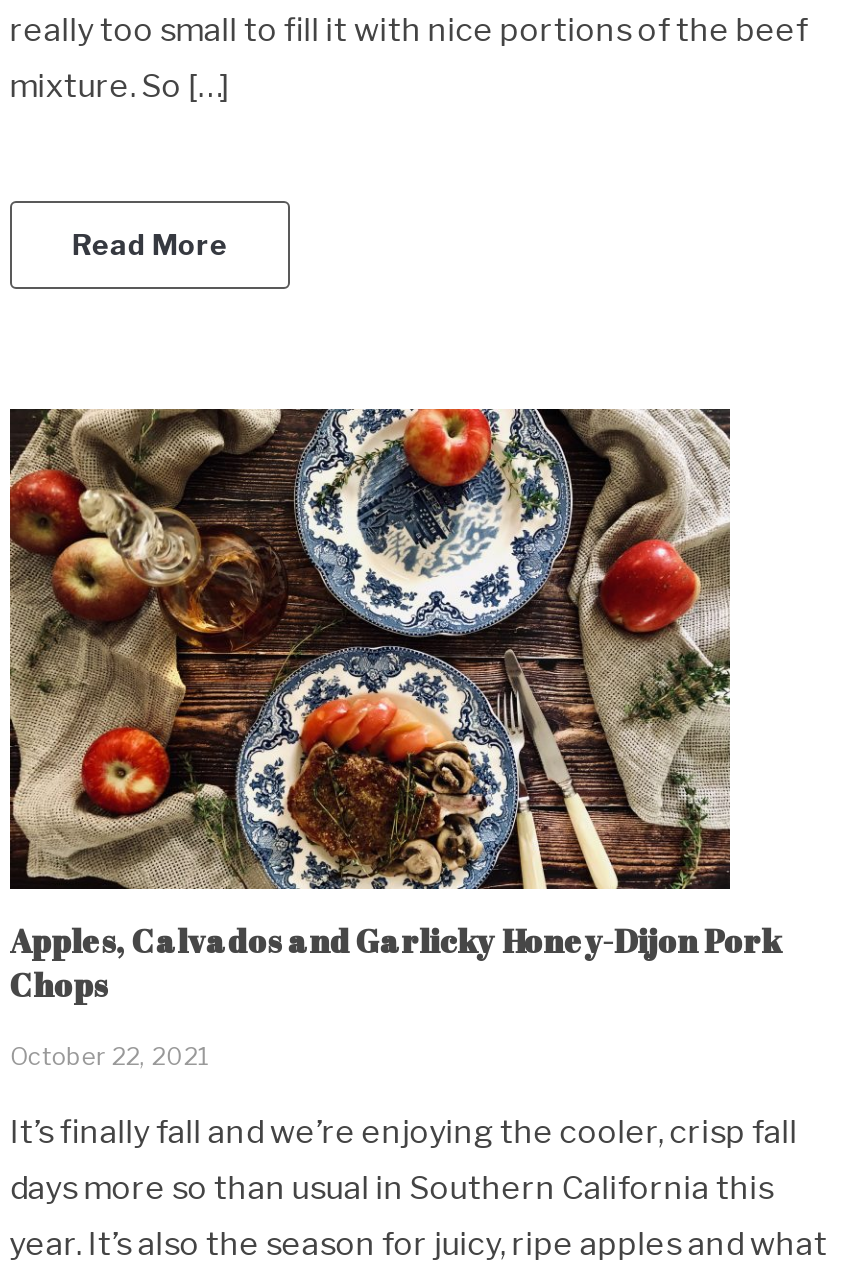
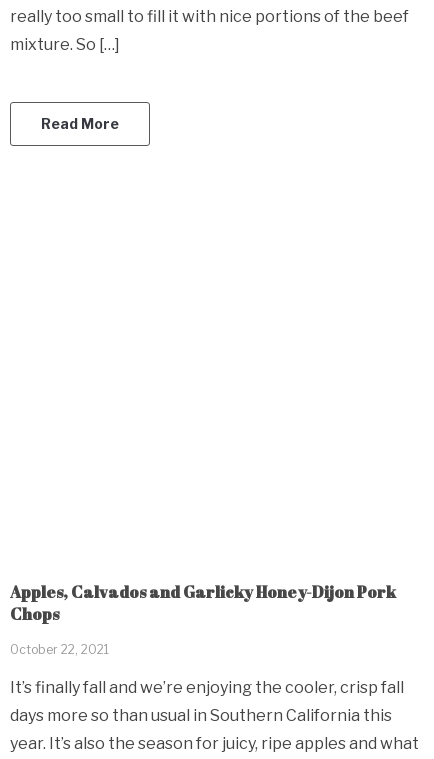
- [image]
